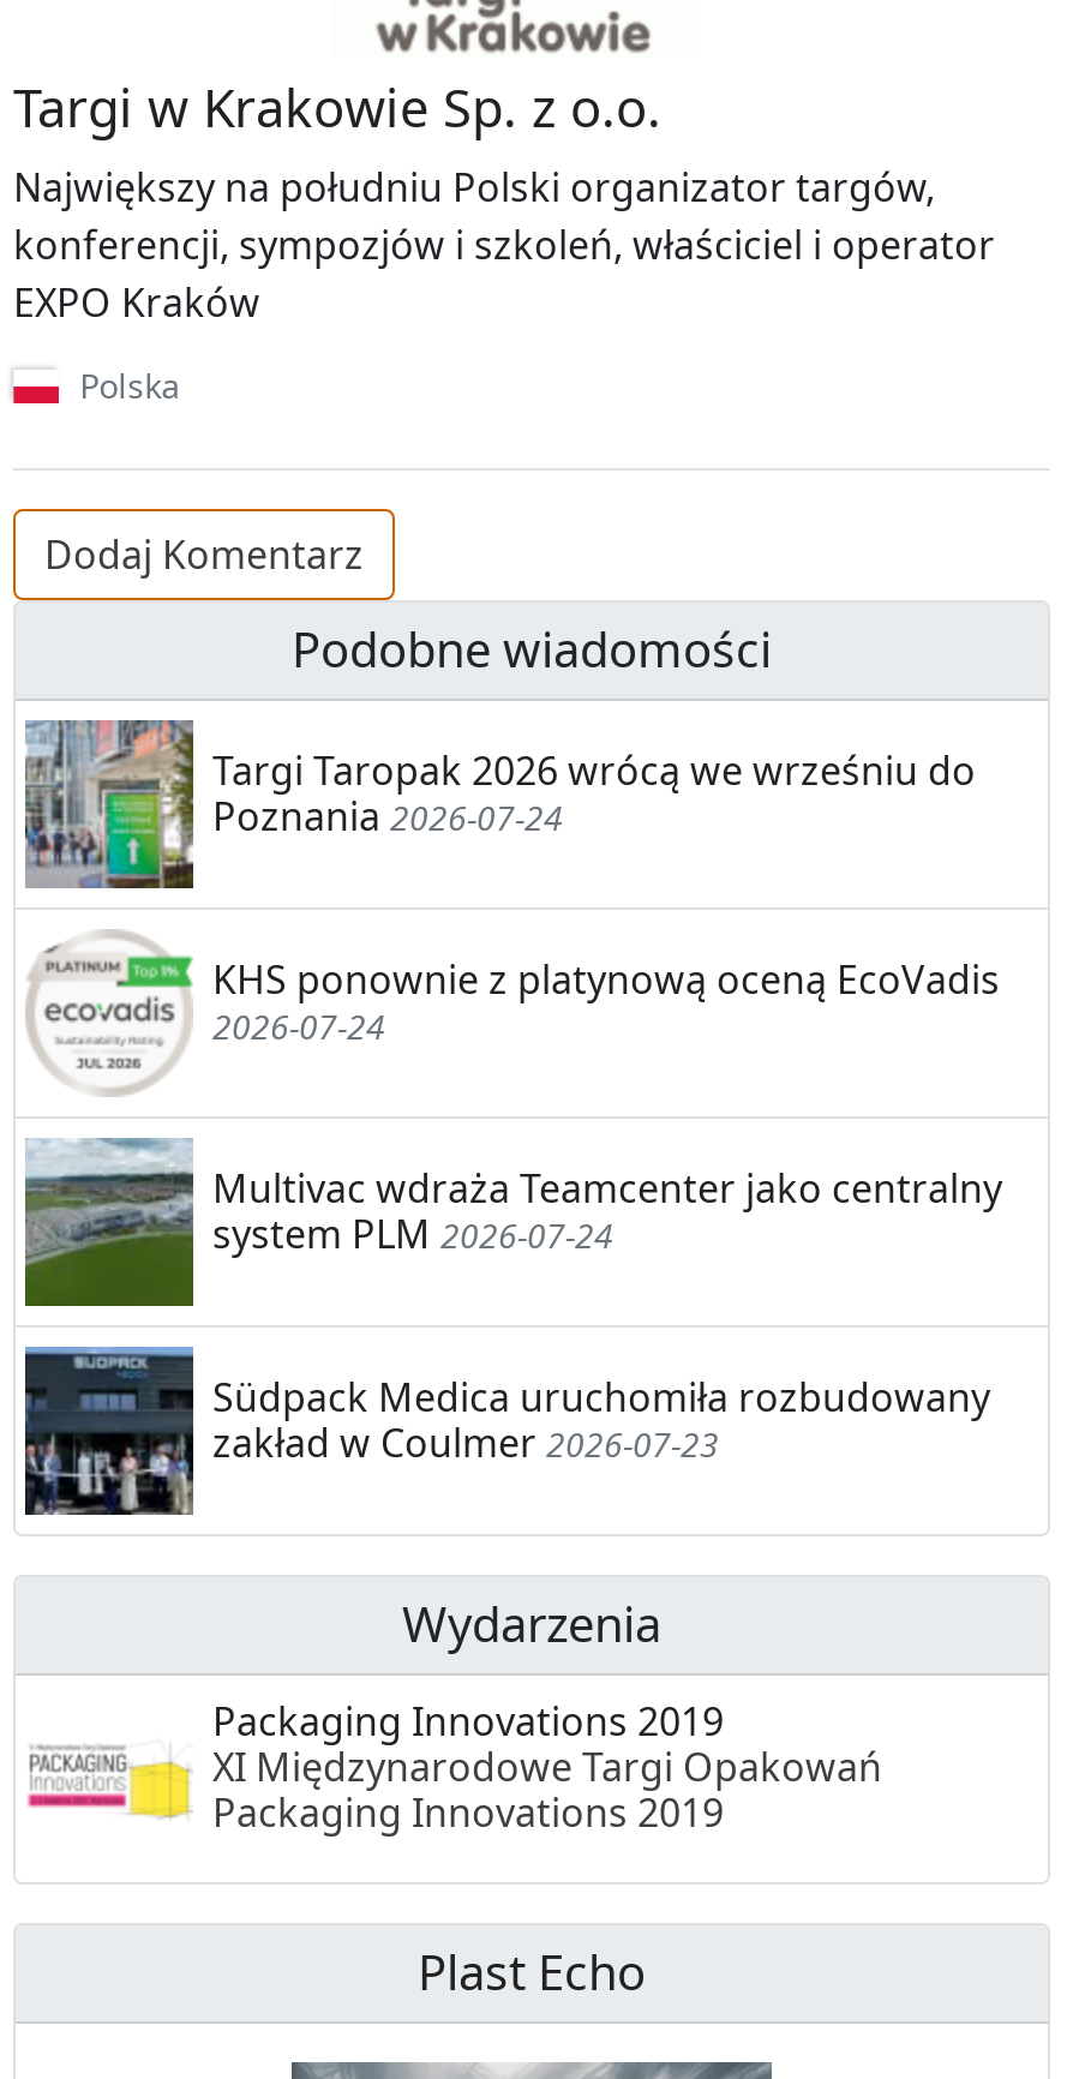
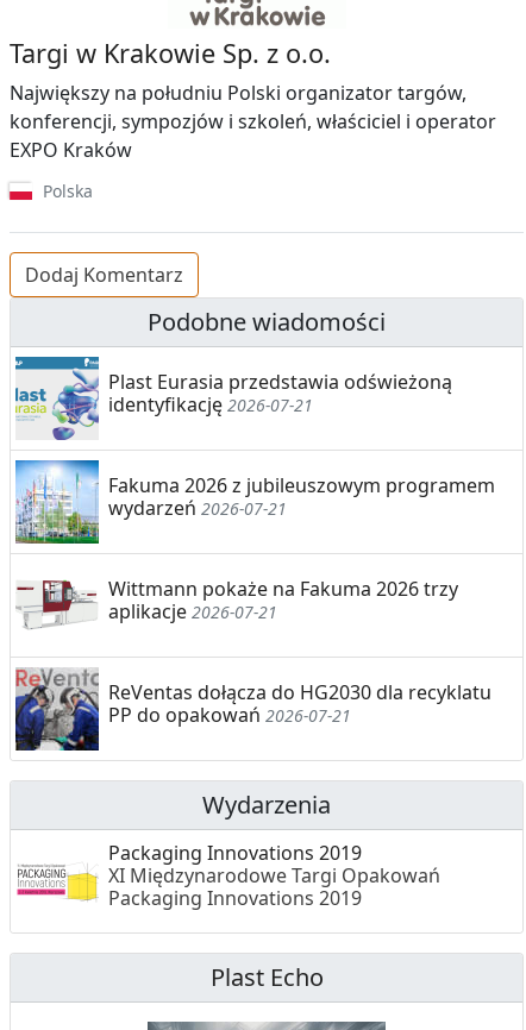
- [image]
- Targi Taropak 2026 wrócą we wrześniu do
- Poznania 2026-07-24
+ [image]
+ Plast Eurasia przedstawia odświeżoną
+ identyfikację 2026-07-21

- [image]
- KHS ponownie z platynową oceną EcoVadis
- 2026-07-24
+ [image]
+ Fakuma 2026 z jubileuszowym programem
+ wydarzeń 2026-07-21

- [image]
- Multivac wdraża Teamcenter jako centralny
- system PLM 2026-07-24
+ [image]
+ Wittmann pokaże na Fakuma 2026 trzy
+ aplikacje 2026-07-21

- [image]
- Südpack Medica uruchomiła rozbudowany
- zakład w Coulmer 2026-07-23
+ [image]
+ ReVentas dołącza do HG2030 dla recyklatu
+ PP do opakowań 2026-07-21
